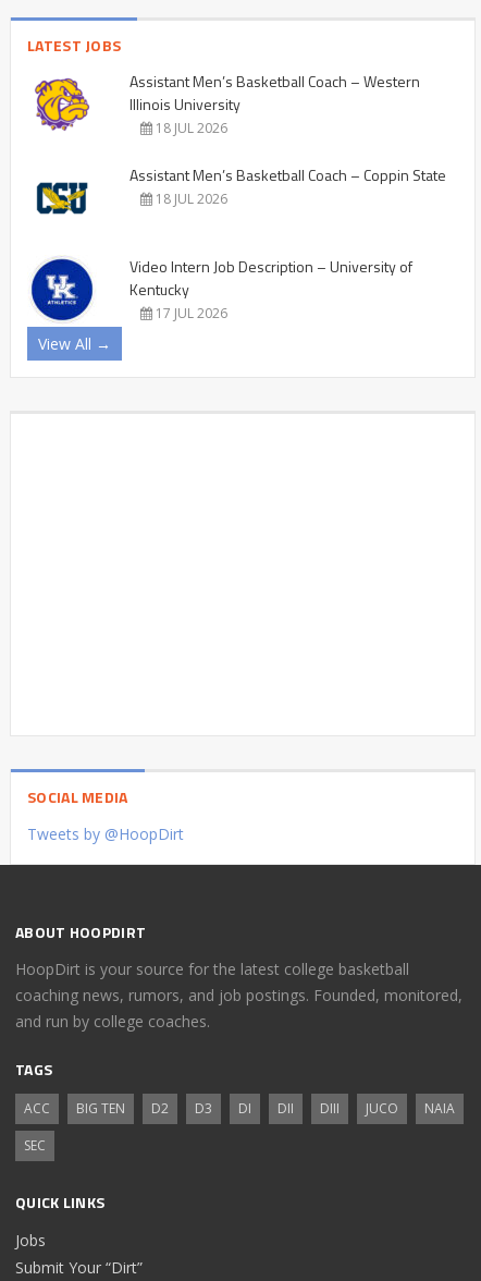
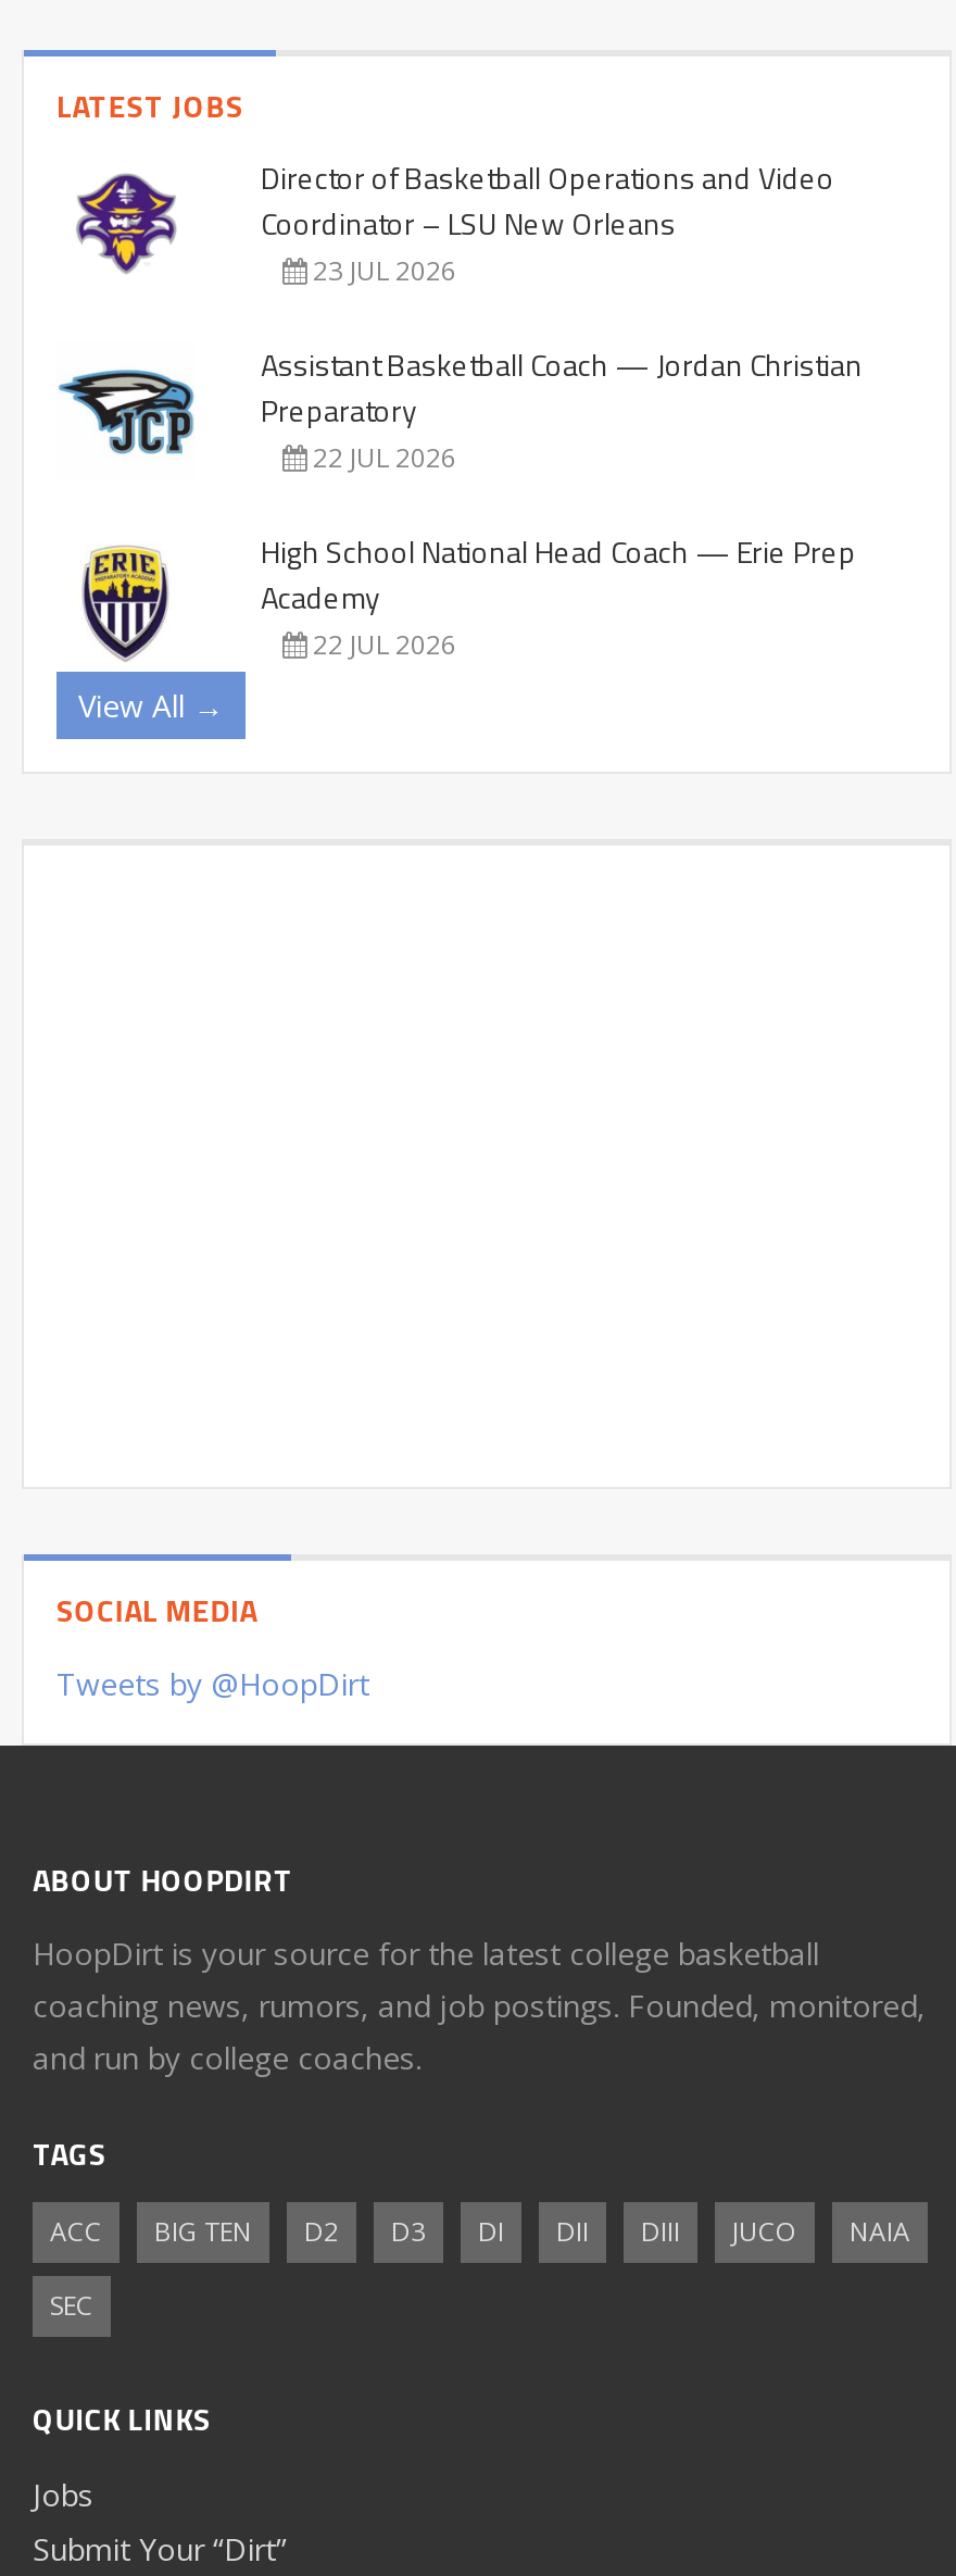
- [image]
- Assistant Men’s Basketball Coach – Western
- Illinois University
- 18 JUL 2026
+ [image]
+ Director of Basketball Operations and Video
+ Coordinator – LSU New Orleans
+ 23 JUL 2026

- [image]
- Assistant Men’s Basketball Coach – Coppin State
- 18 JUL 2026
+ [image]
+ Assistant Basketball Coach — Jordan Christian
+ Preparatory
+ 22 JUL 2026

- [image]
- Video Intern Job Description – University of
- Kentucky
- 17 JUL 2026
+ [image]
+ High School National Head Coach — Erie Prep
+ Academy
+ 22 JUL 2026
